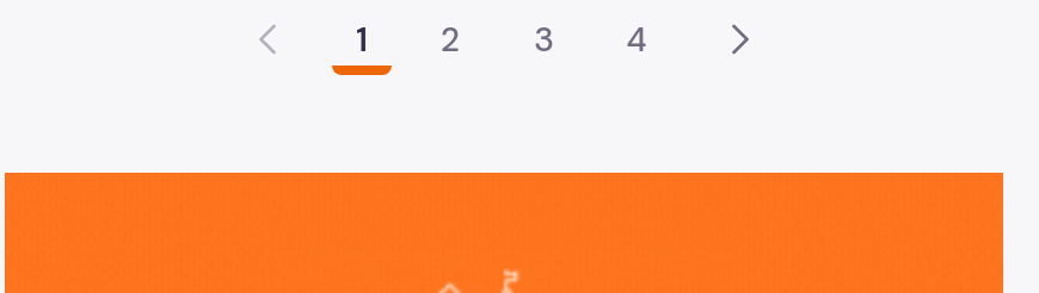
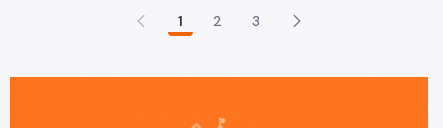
- 4
